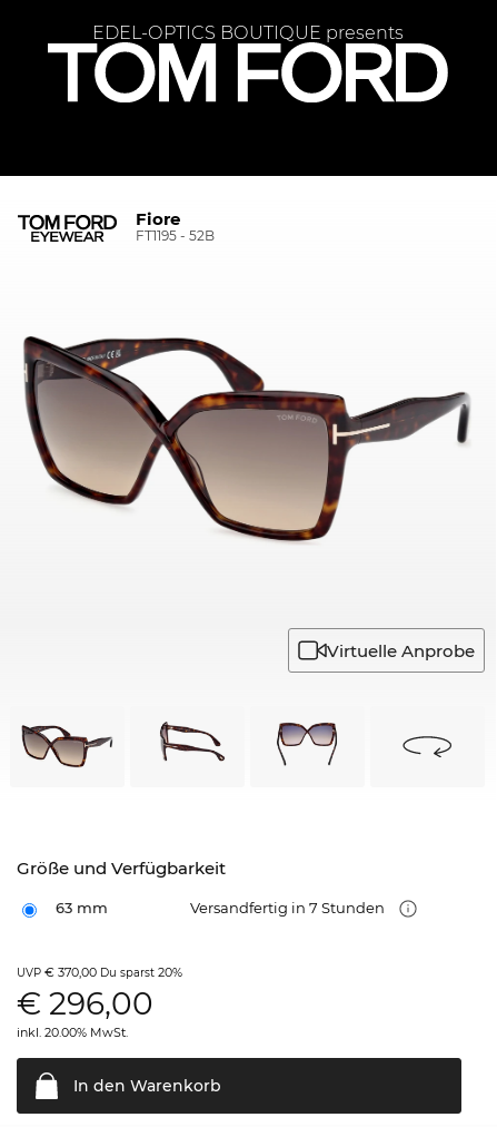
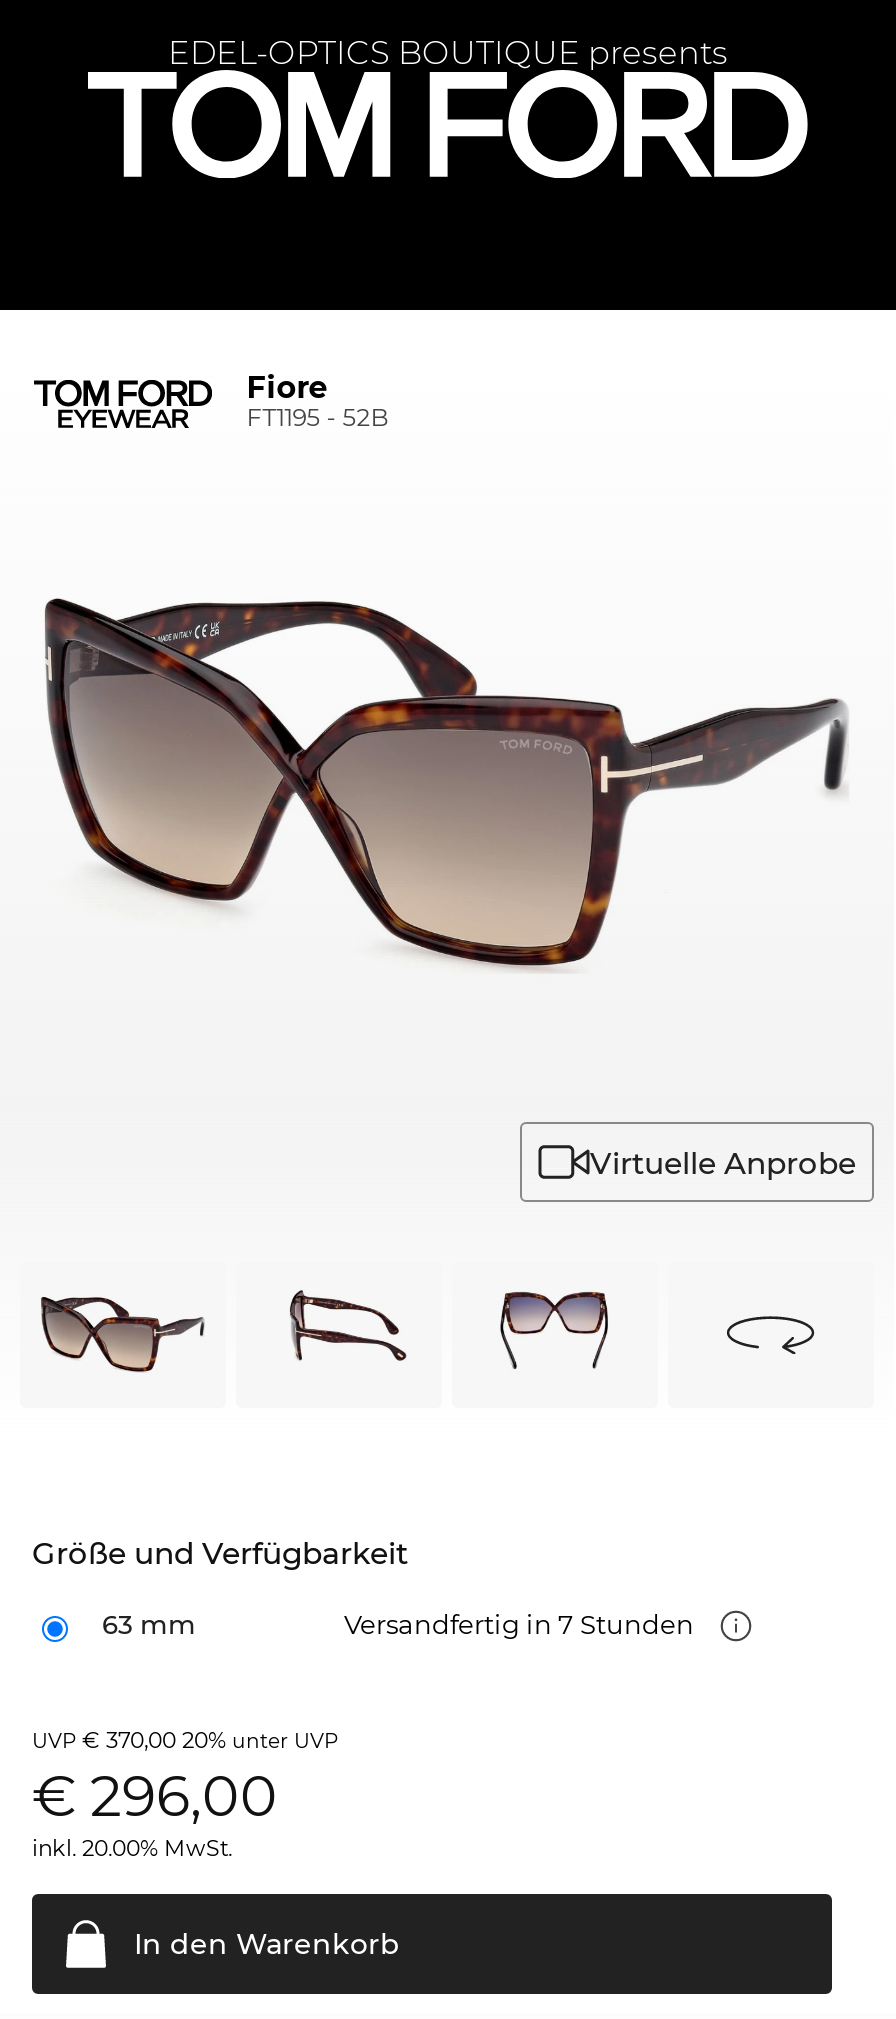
- UVP € 370,00 Du sparst 20%
+ UVP € 370,00 20% unter UVP
